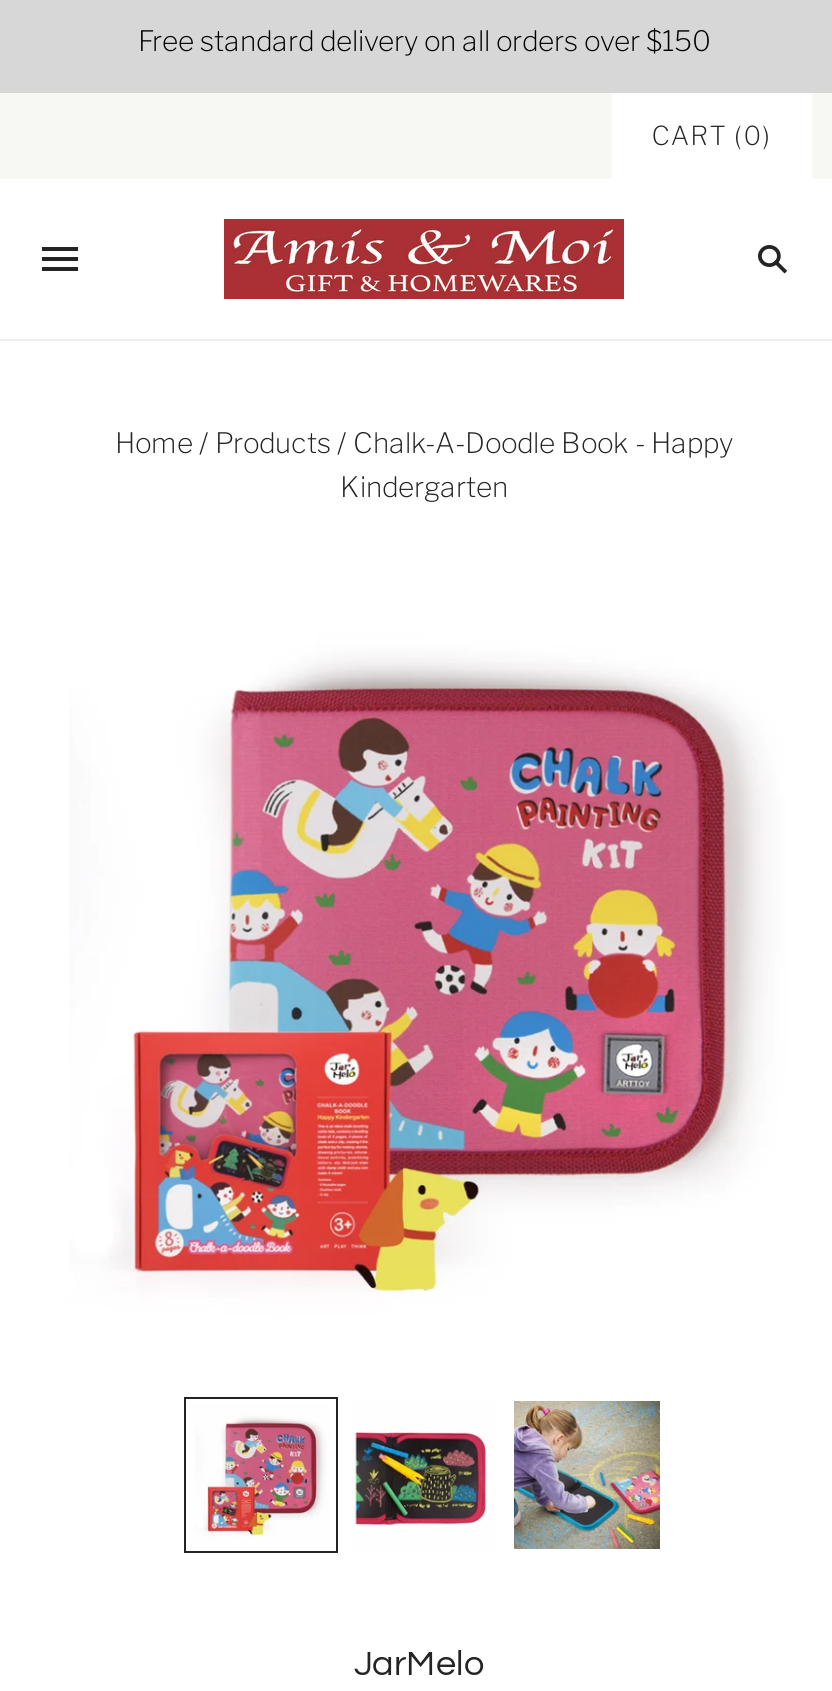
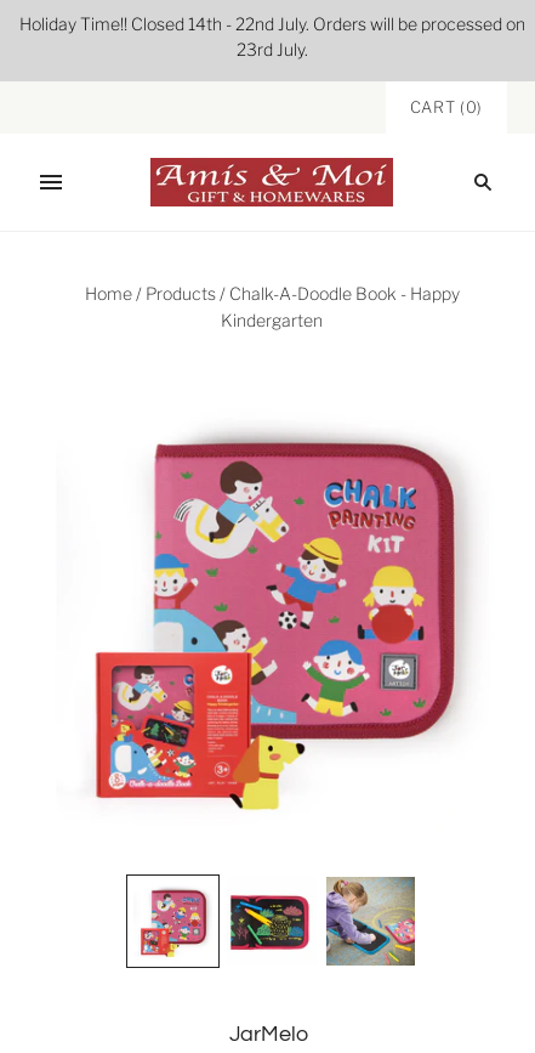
- Free standard delivery on all orders over $150
+ Holiday Time!! Closed 14th - 22nd July. Orders will be processed on
+ 23rd July.
